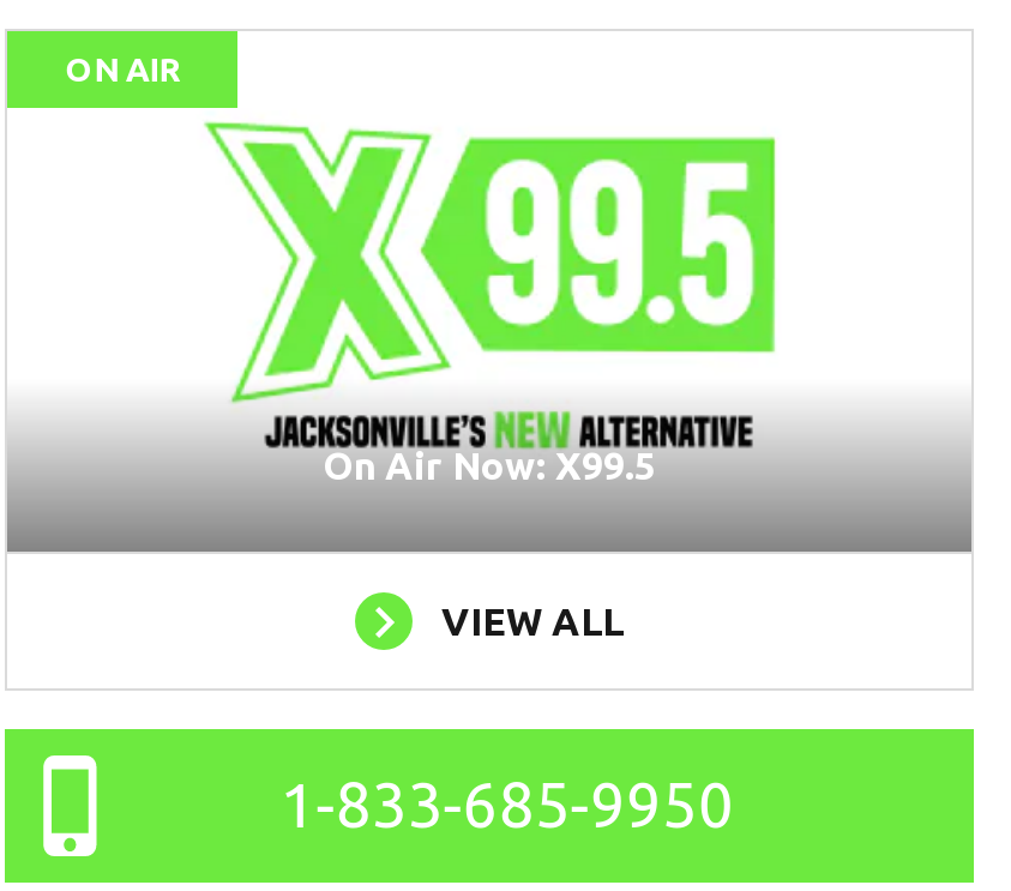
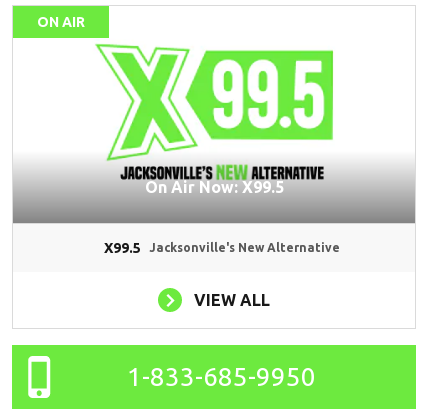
+ X99.5
+ Jacksonville's New Alternative
